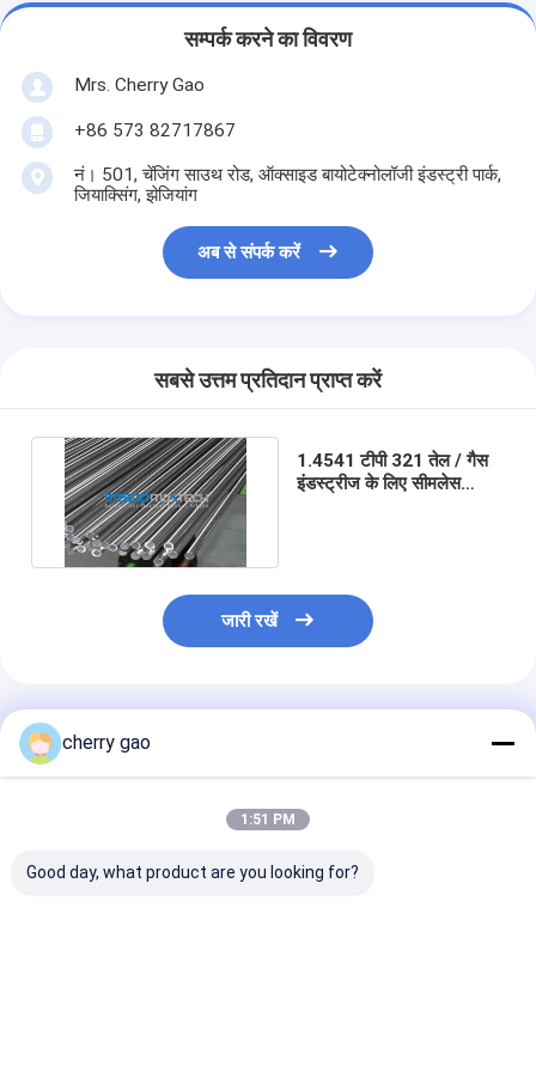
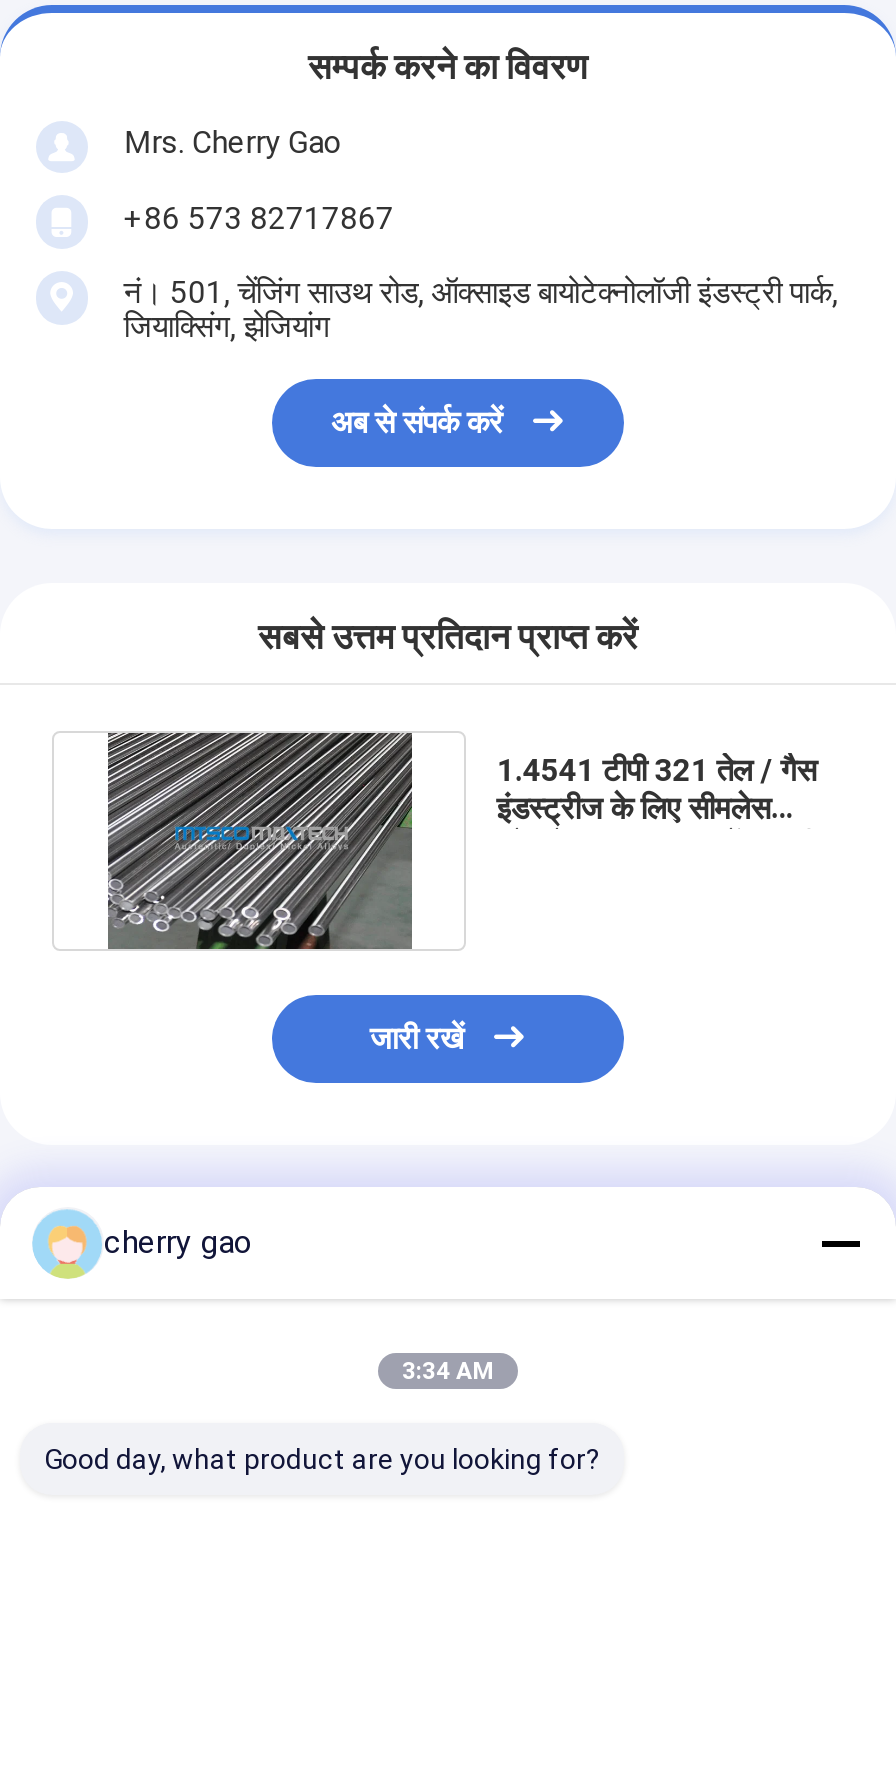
- 1:51 PM
+ 3:34 AM
